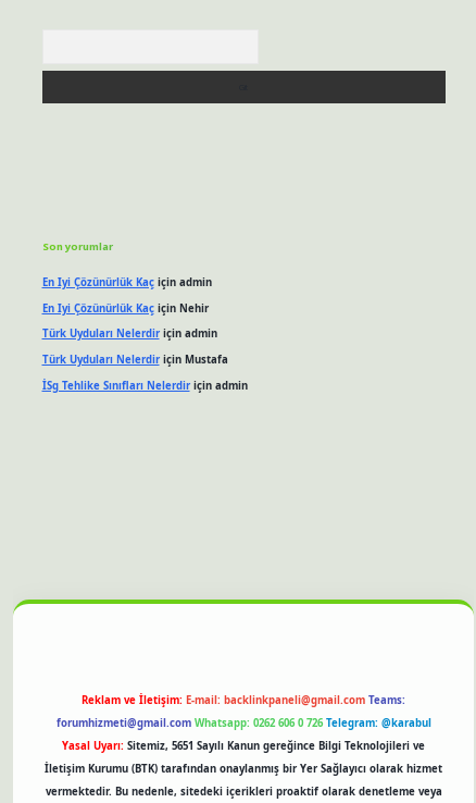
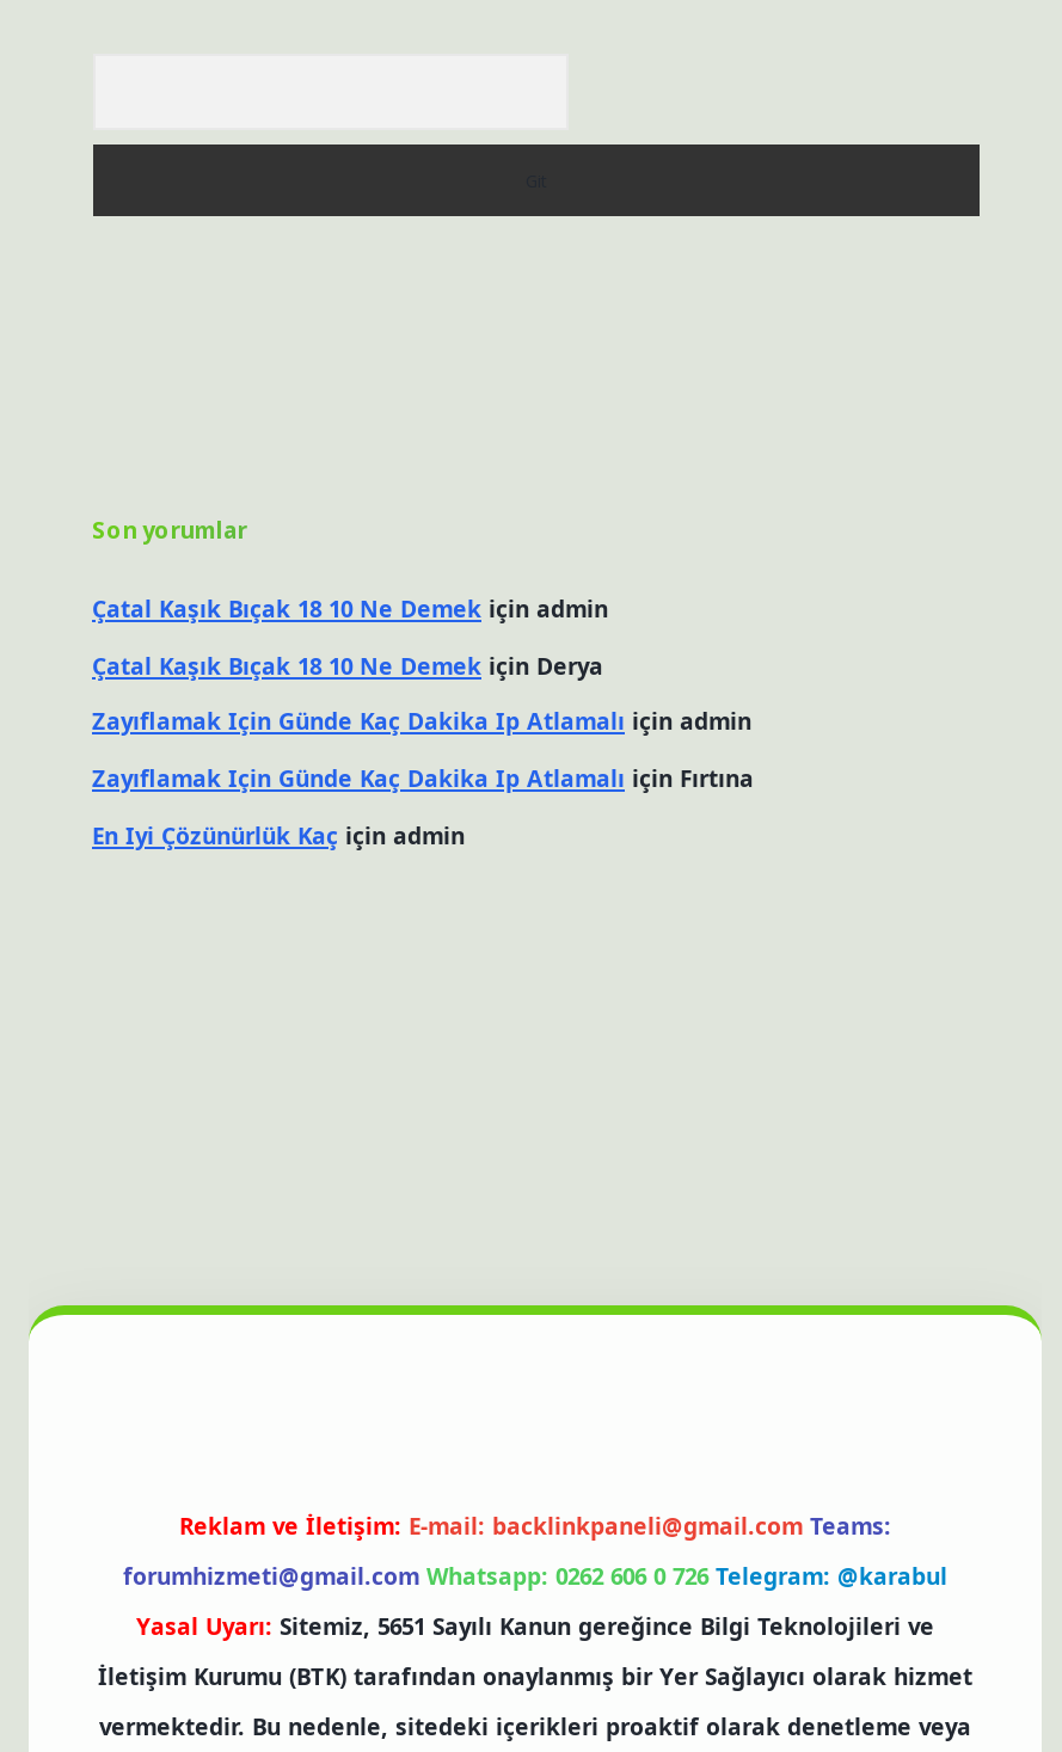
+ Çatal Kaşık Bıçak 18 10 Ne Demek için admin
+ Çatal Kaşık Bıçak 18 10 Ne Demek için Derya
+ Zayıflamak Için Günde Kaç Dakika Ip Atlamalı için admin
+ Zayıflamak Için Günde Kaç Dakika Ip Atlamalı için Fırtına

moved down: En Iyi Çözünürlük Kaç için admin

- En Iyi Çözünürlük Kaç için Nehir
- Türk Uyduları Nelerdir için admin
- Türk Uyduları Nelerdir için Mustafa
- İSg Tehlike Sınıfları Nelerdir için admin
